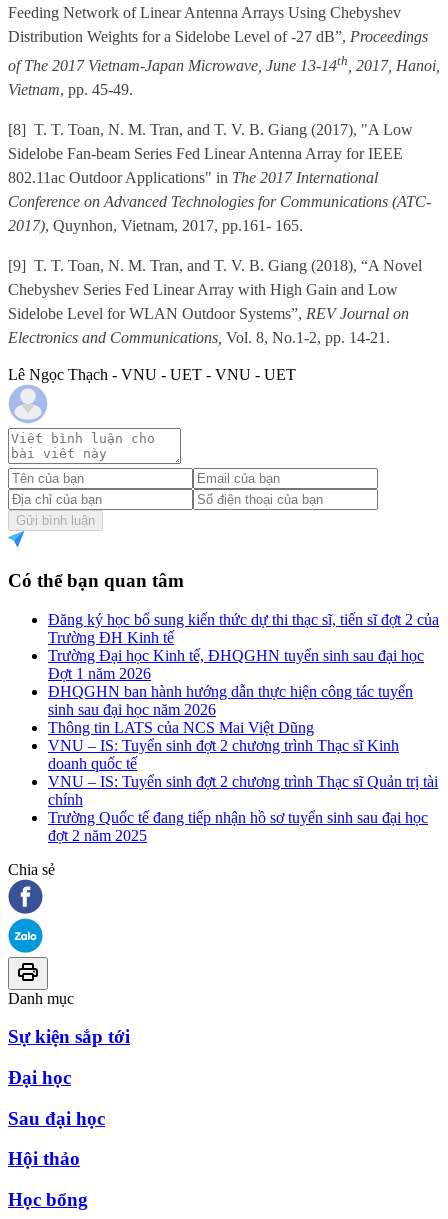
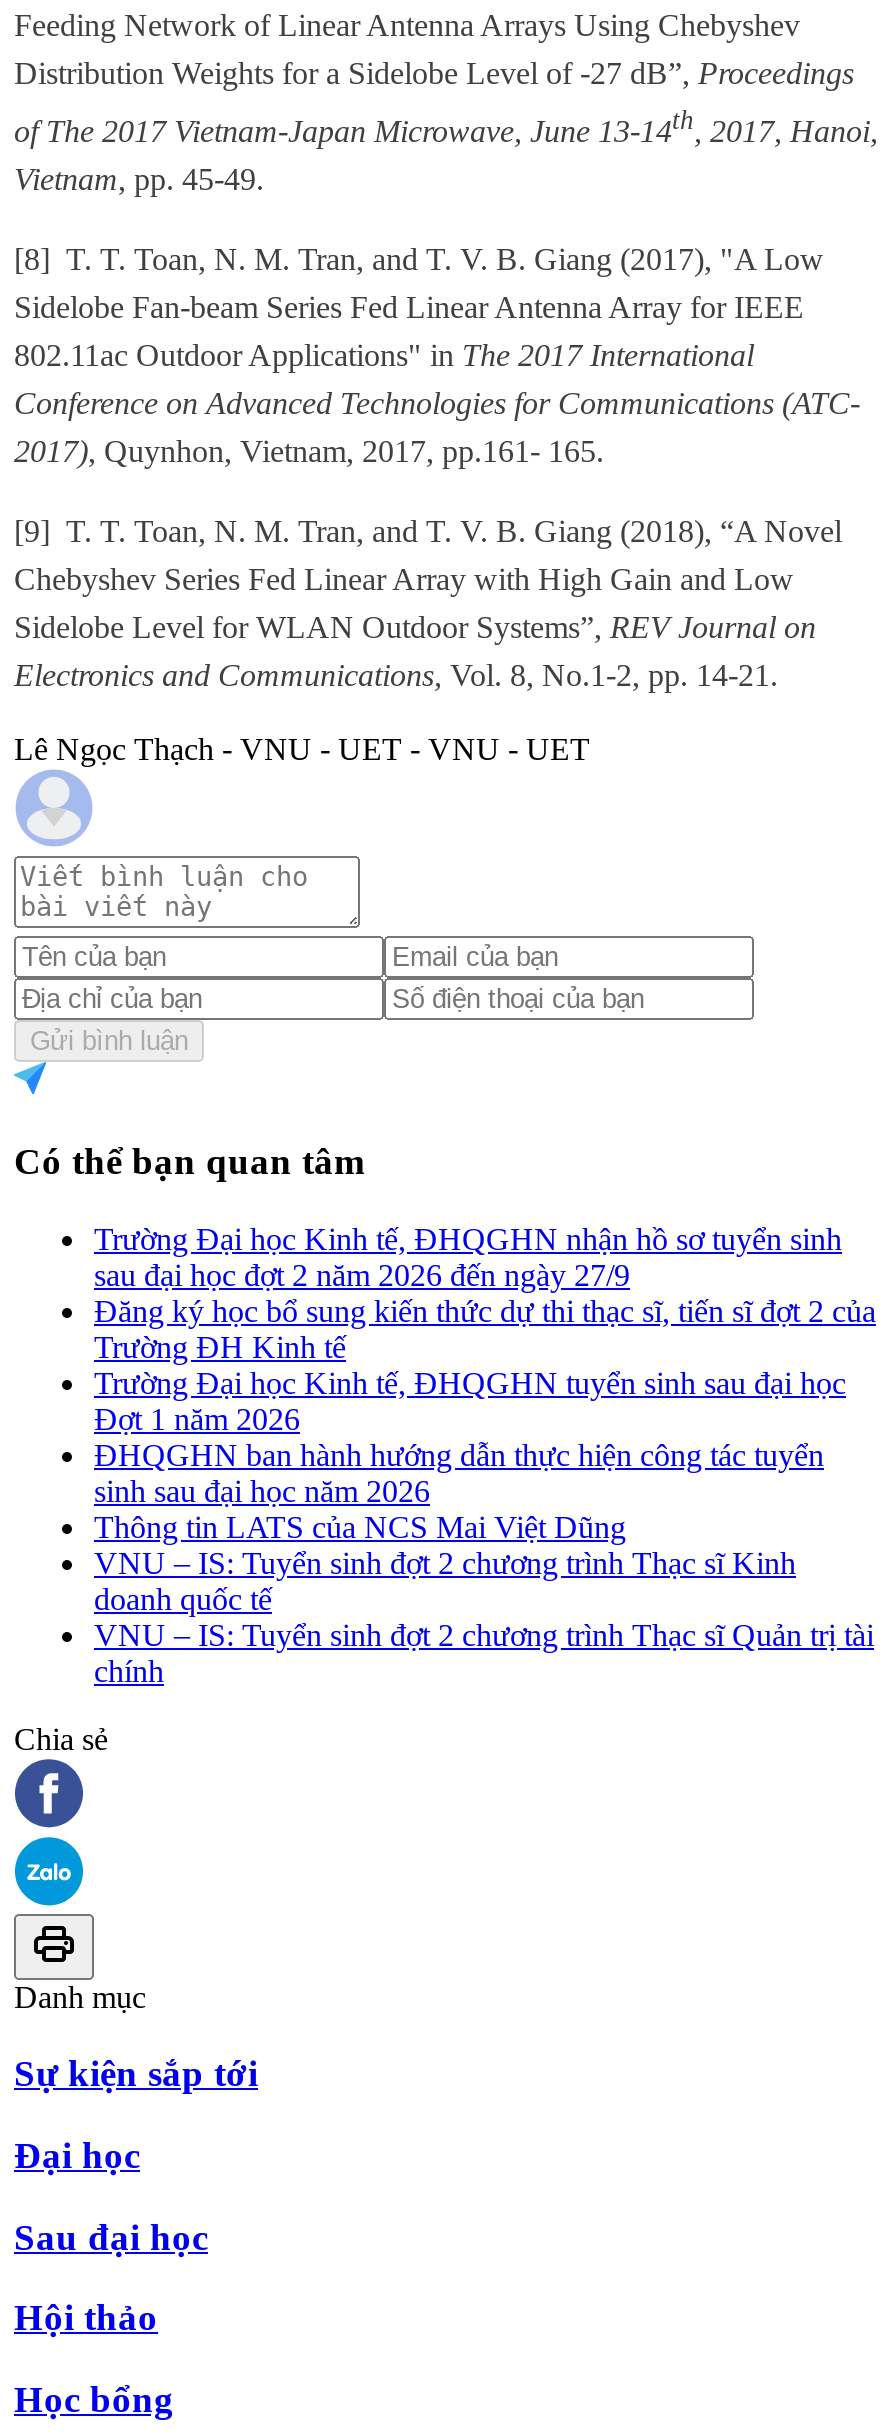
+ Trường Đại học Kinh tế, ĐHQGHN nhận hồ sơ tuyển sinh
+ sau đại học đợt 2 năm 2026 đến ngày 27/9

moved down: Đăng ký học bổ sung kiến thức dự thi thạc sĩ, tiến sĩ đợt 2 của | Trường ĐH Kinh tế | Trường Đại học Kinh tế, ĐHQGHN tuyển sinh sau đại học | ... | VNU – IS: Tuyển sinh đợt 2 chương trình Thạc sĩ Quản trị tài | chính

- Trường Quốc tế đang tiếp nhận hồ sơ tuyển sinh sau đại học
- đợt 2 năm 2025
